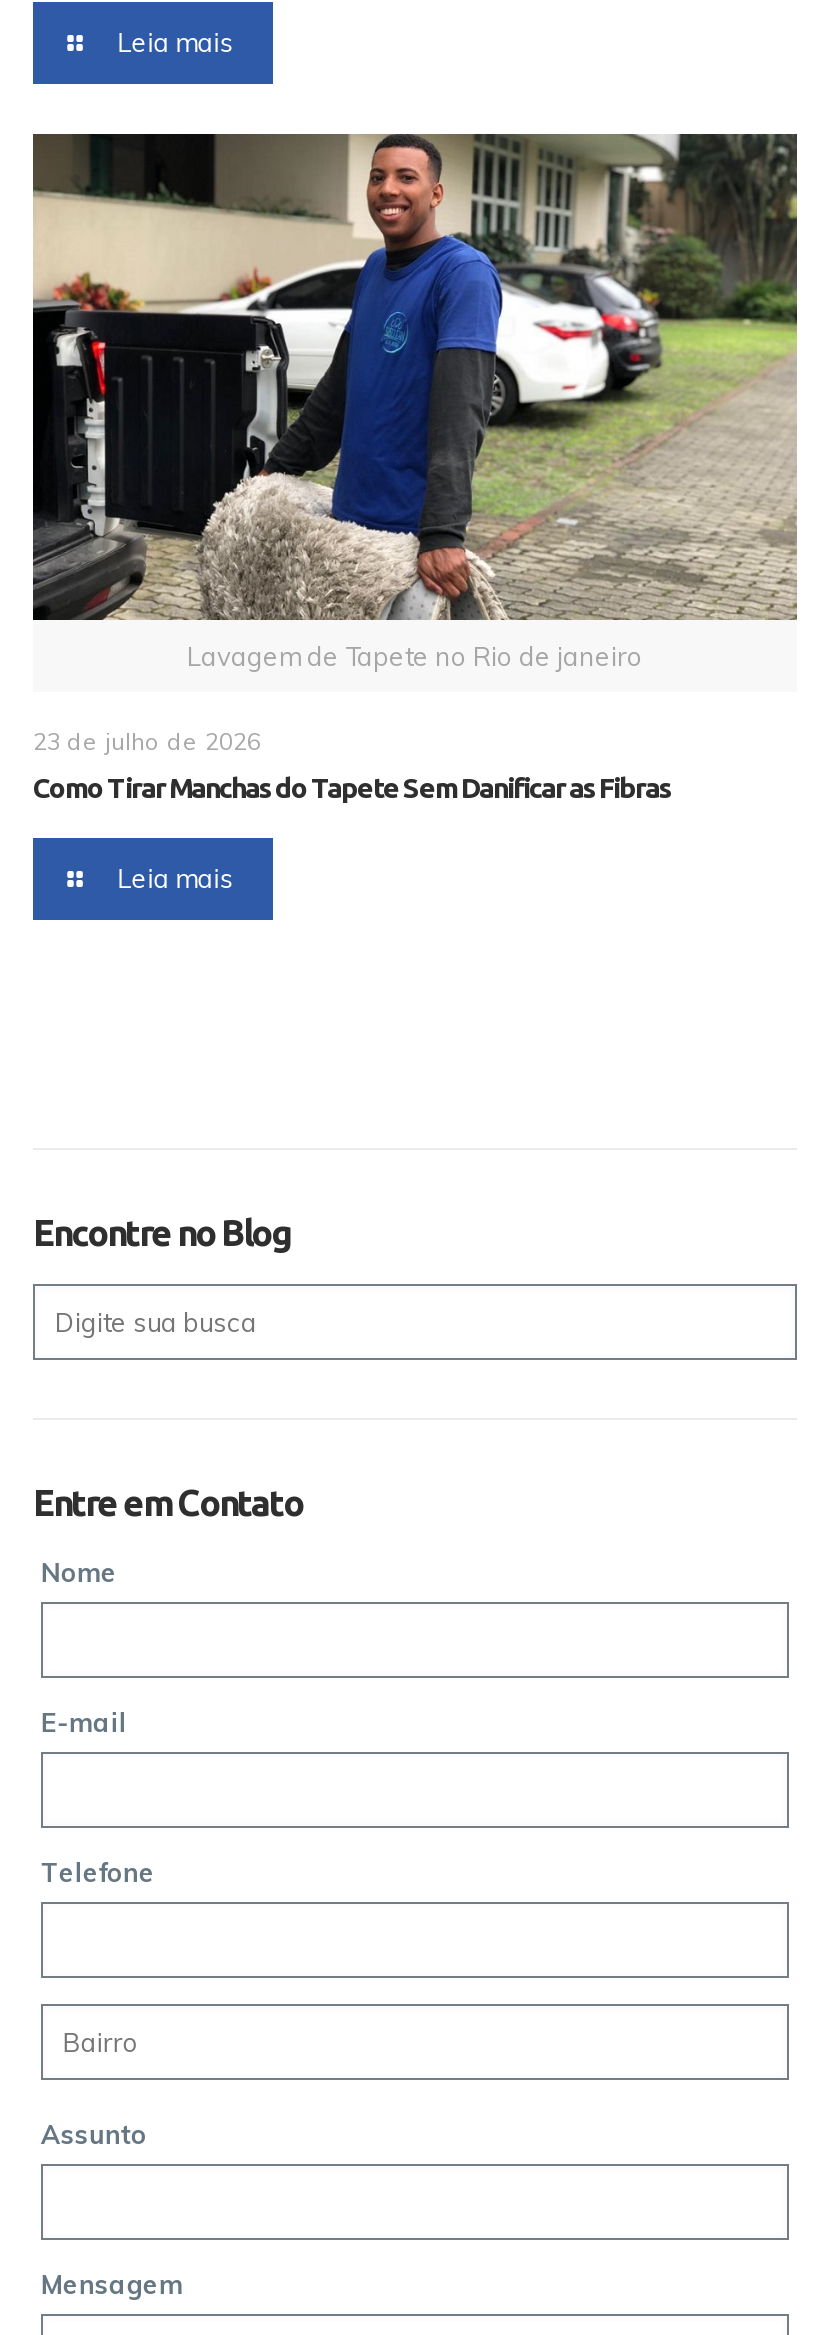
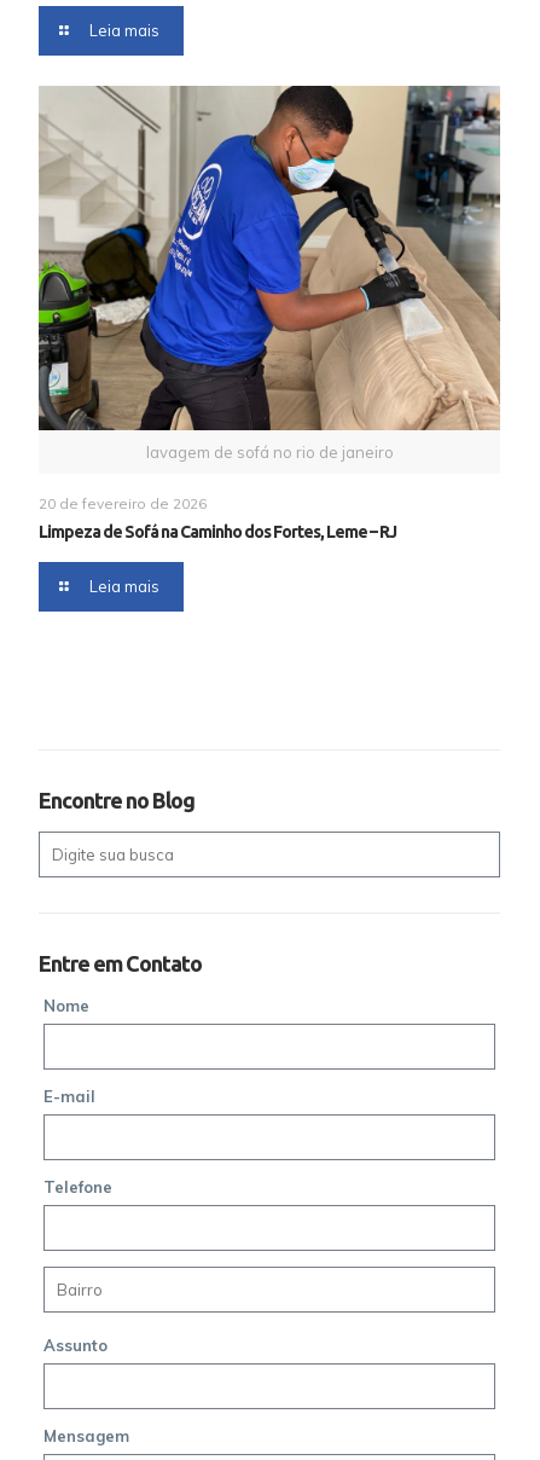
- [image]
- Lavagem de Tapete no Rio de janeiro
+ [image]
+ lavagem de sofá no rio de janeiro

- 23 de julho de 2026
+ 20 de fevereiro de 2026

- Como Tirar Manchas do Tapete Sem Danificar as Fibras
+ Limpeza de Sofá na Caminho dos Fortes, Leme – RJ
